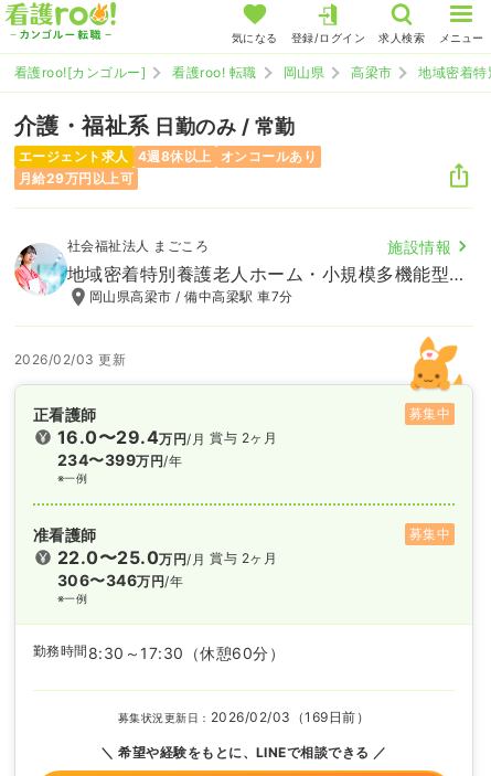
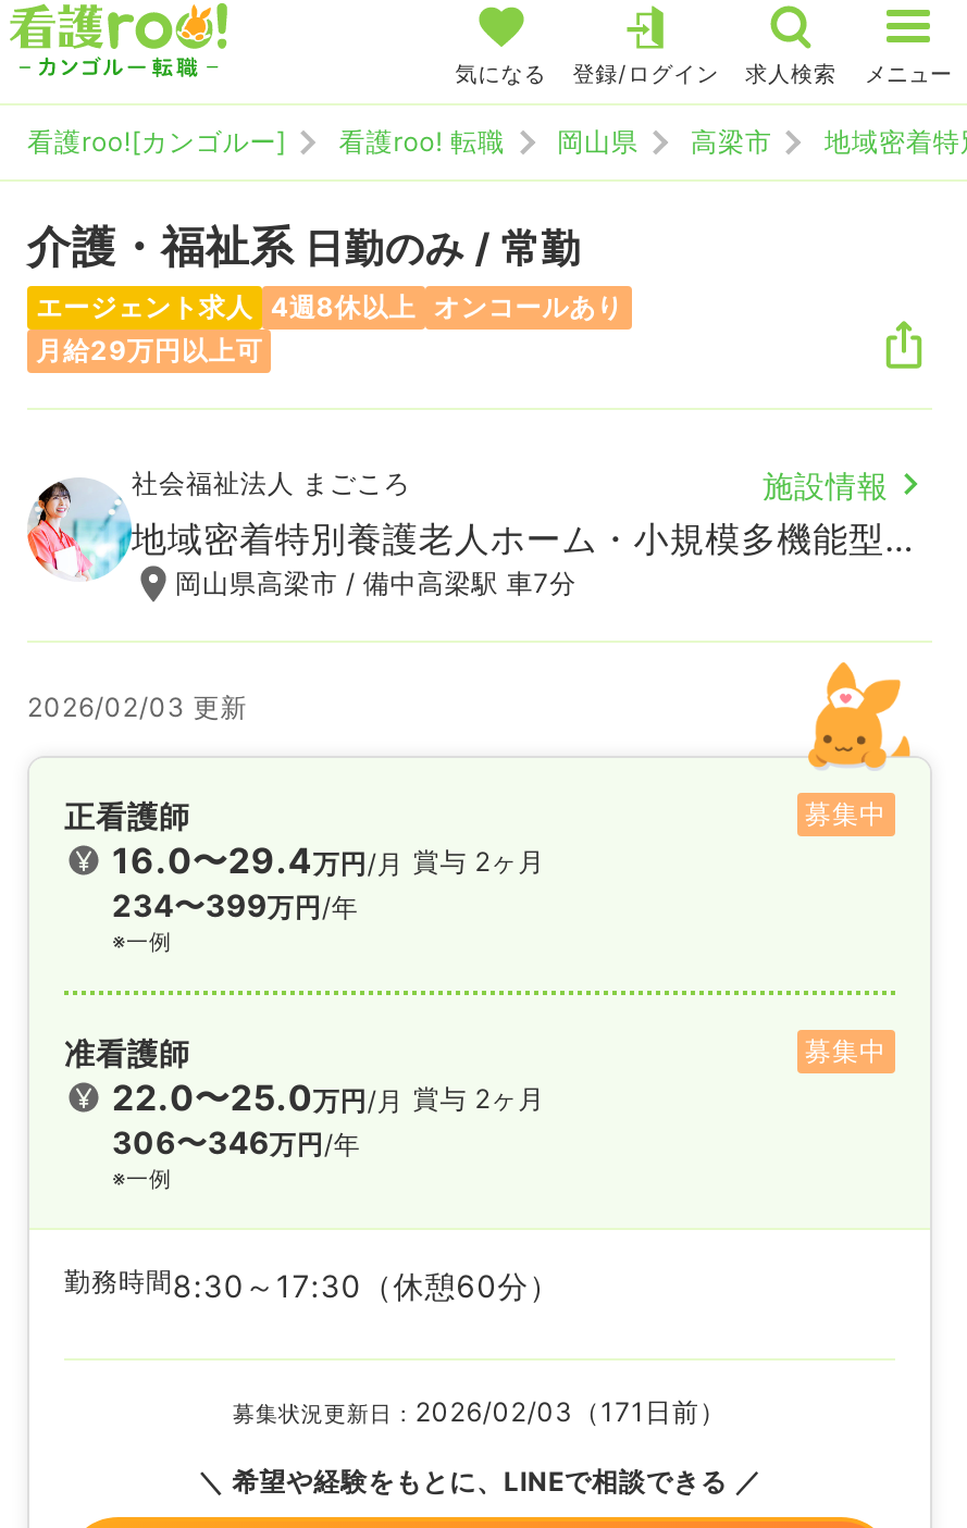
- 募集状況更新日：2026/02/03（169日前）
+ 募集状況更新日：2026/02/03（171日前）
